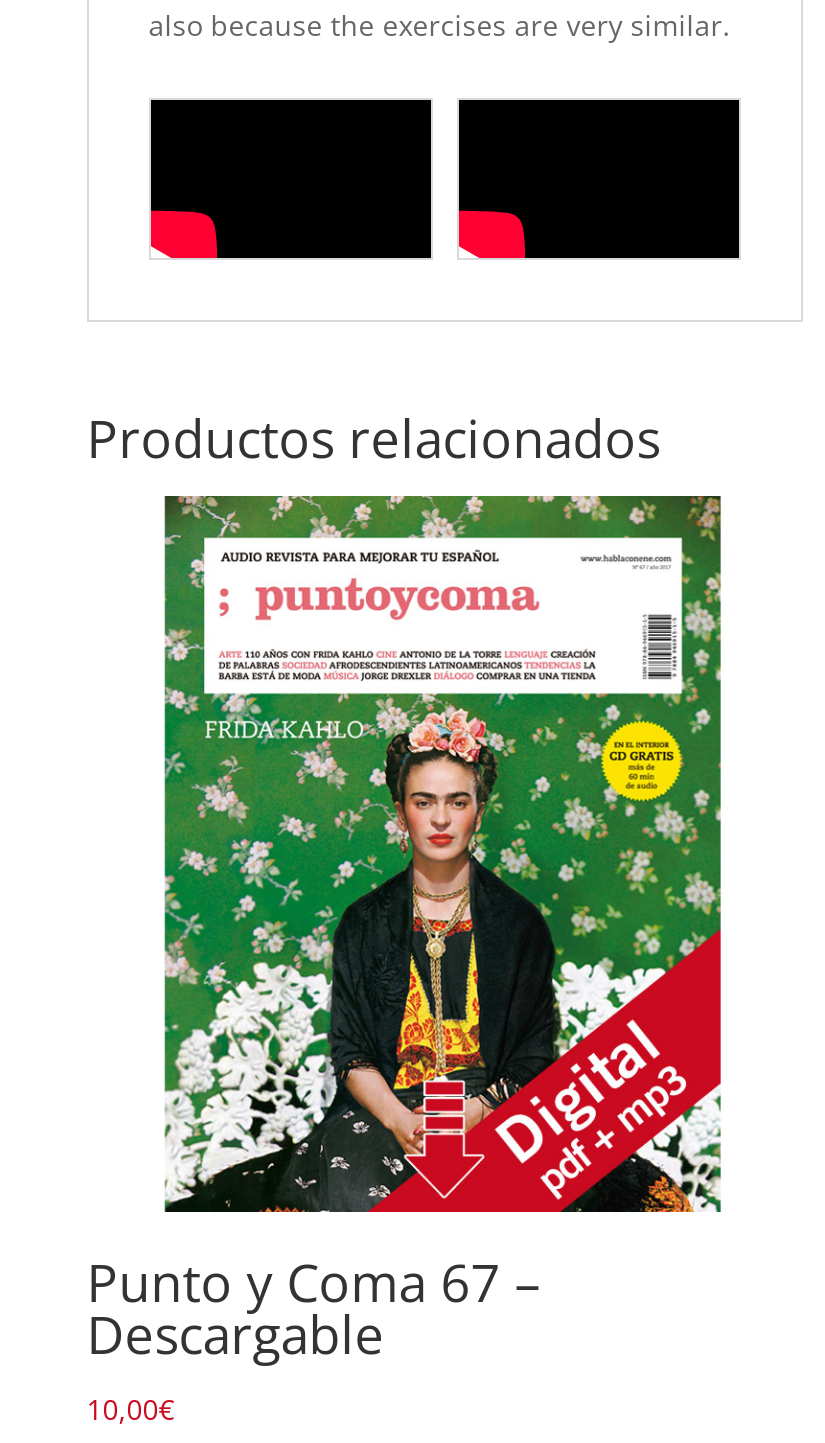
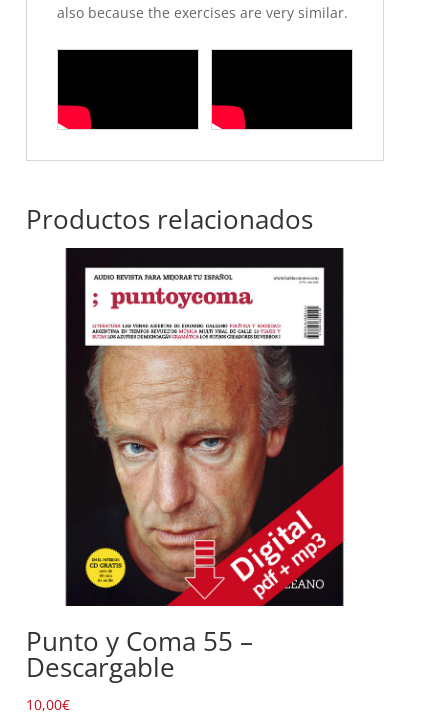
- [image]
- Punto y Coma 67 –
+ [image]
+ Punto y Coma 55 –
